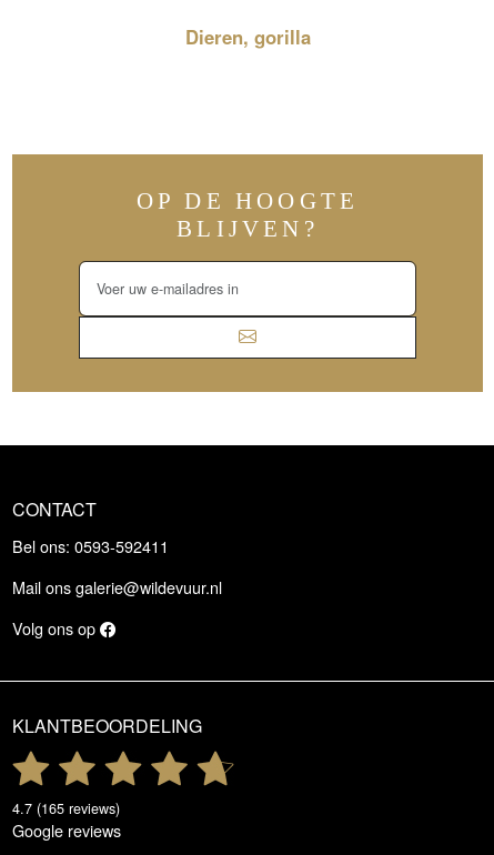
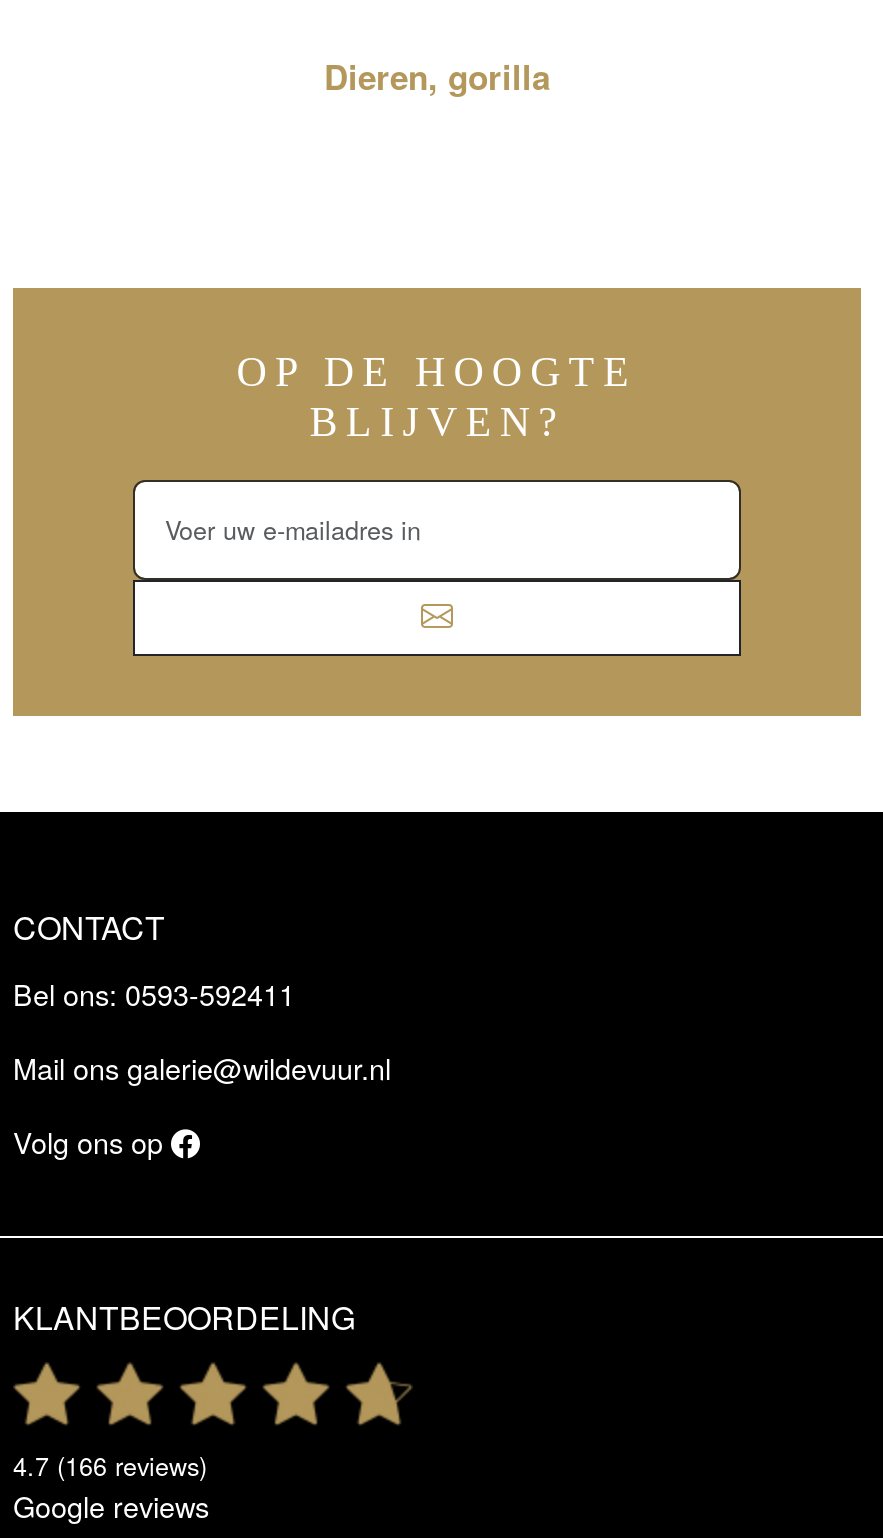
- 4.7 (165 reviews)
+ 4.7 (166 reviews)
